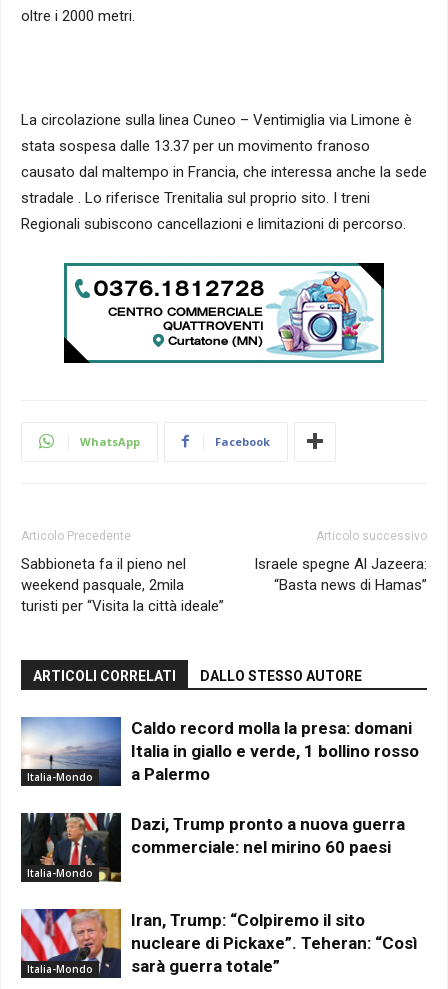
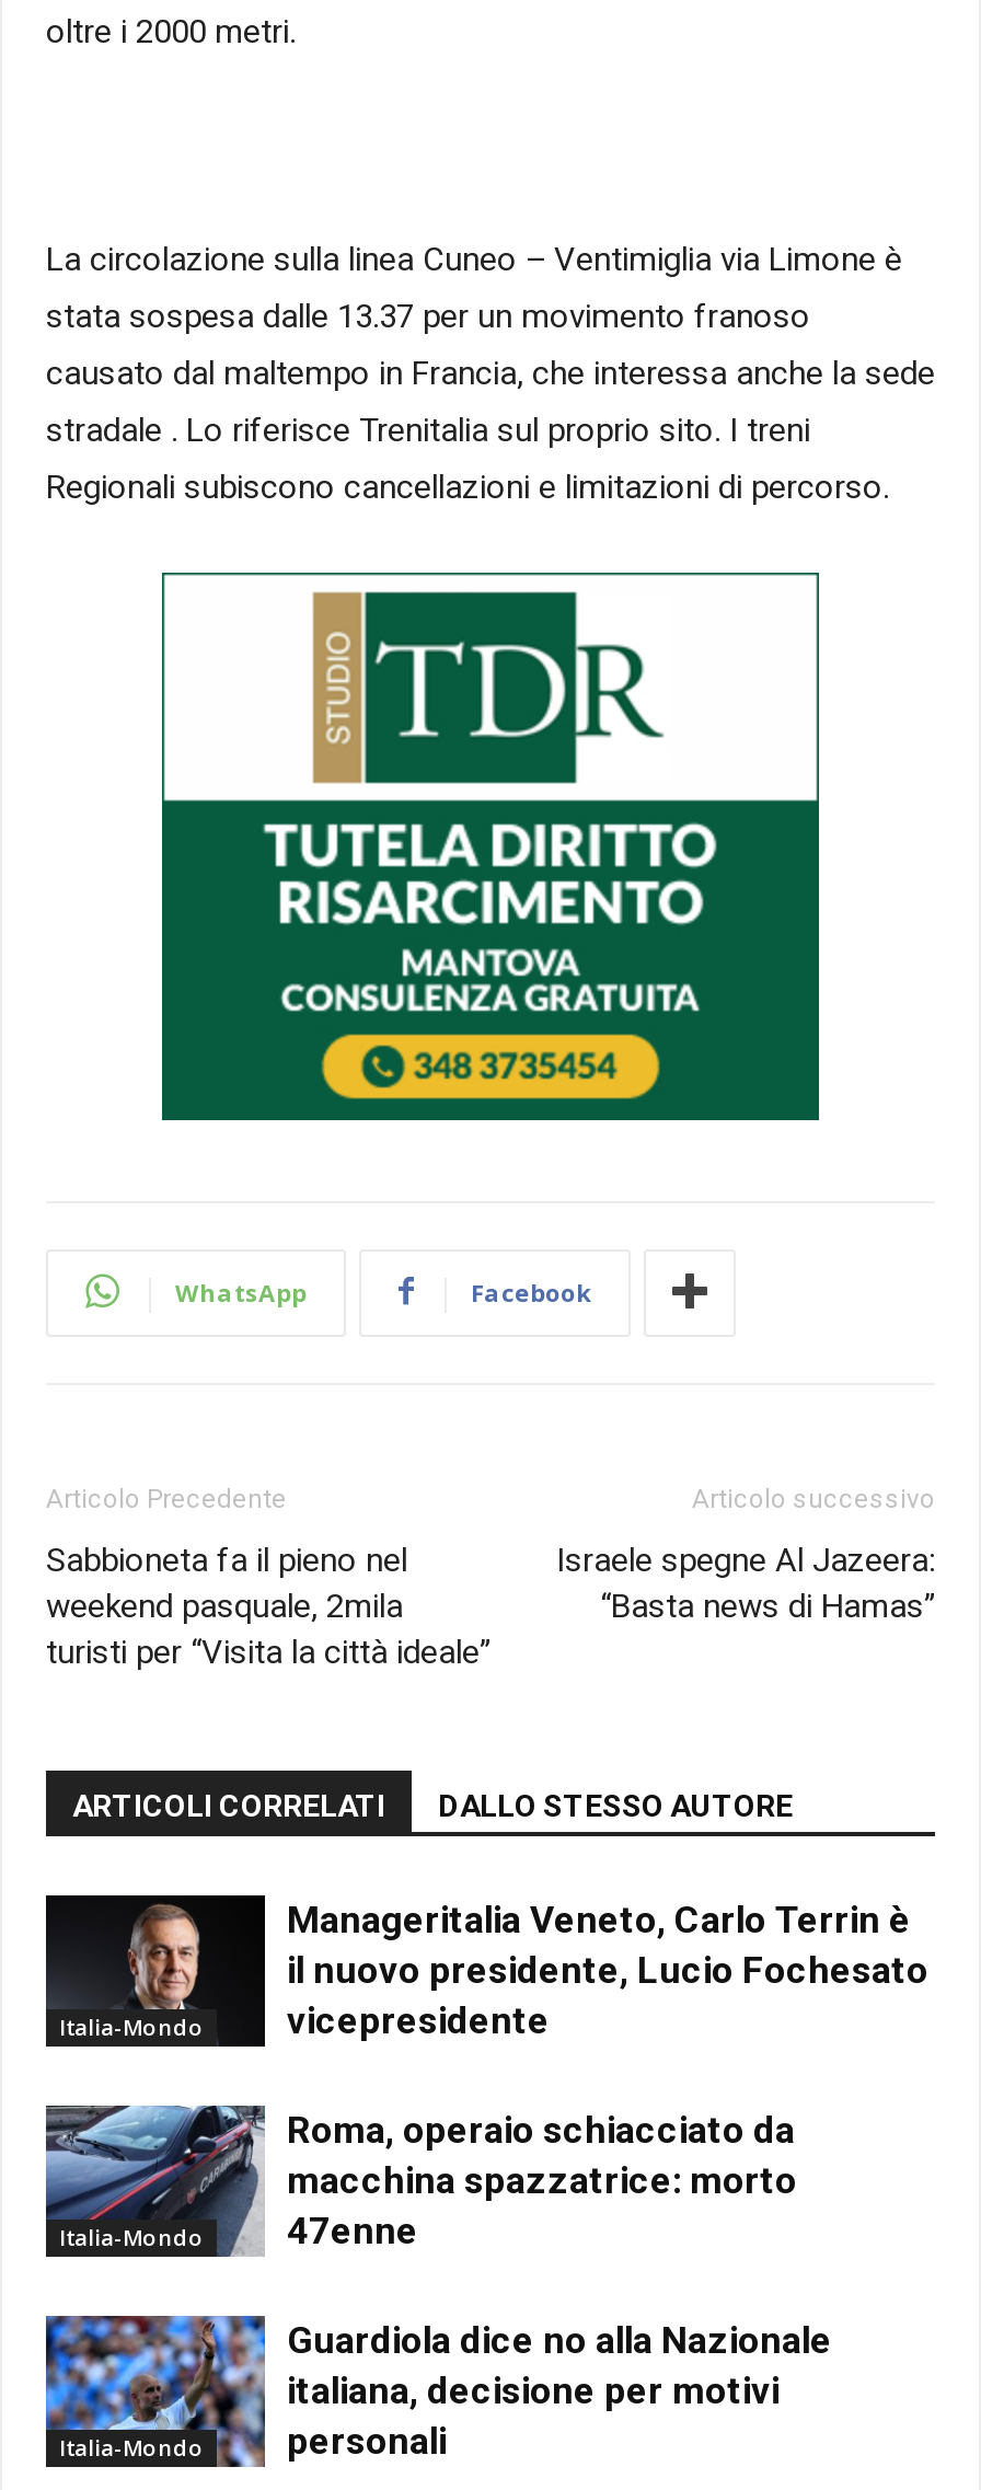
- [image]
+ [image]

- [image]
- Caldo record molla la presa: domani
- Italia in giallo e verde, 1 bollino rosso
- a Palermo
+ [image]
+ Manageritalia Veneto, Carlo Terrin è
+ il nuovo presidente, Lucio Fochesato
+ vicepresidente

- [image]
- Dazi, Trump pronto a nuova guerra
- commerciale: nel mirino 60 paesi
+ [image]
+ Roma, operaio schiacciato da
+ macchina spazzatrice: morto
+ 47enne

- [image]
- Iran, Trump: “Colpiremo il sito
- nucleare di Pickaxe”. Teheran: “Così
- sarà guerra totale”
+ [image]
+ Guardiola dice no alla Nazionale
+ italiana, decisione per motivi
+ personali
